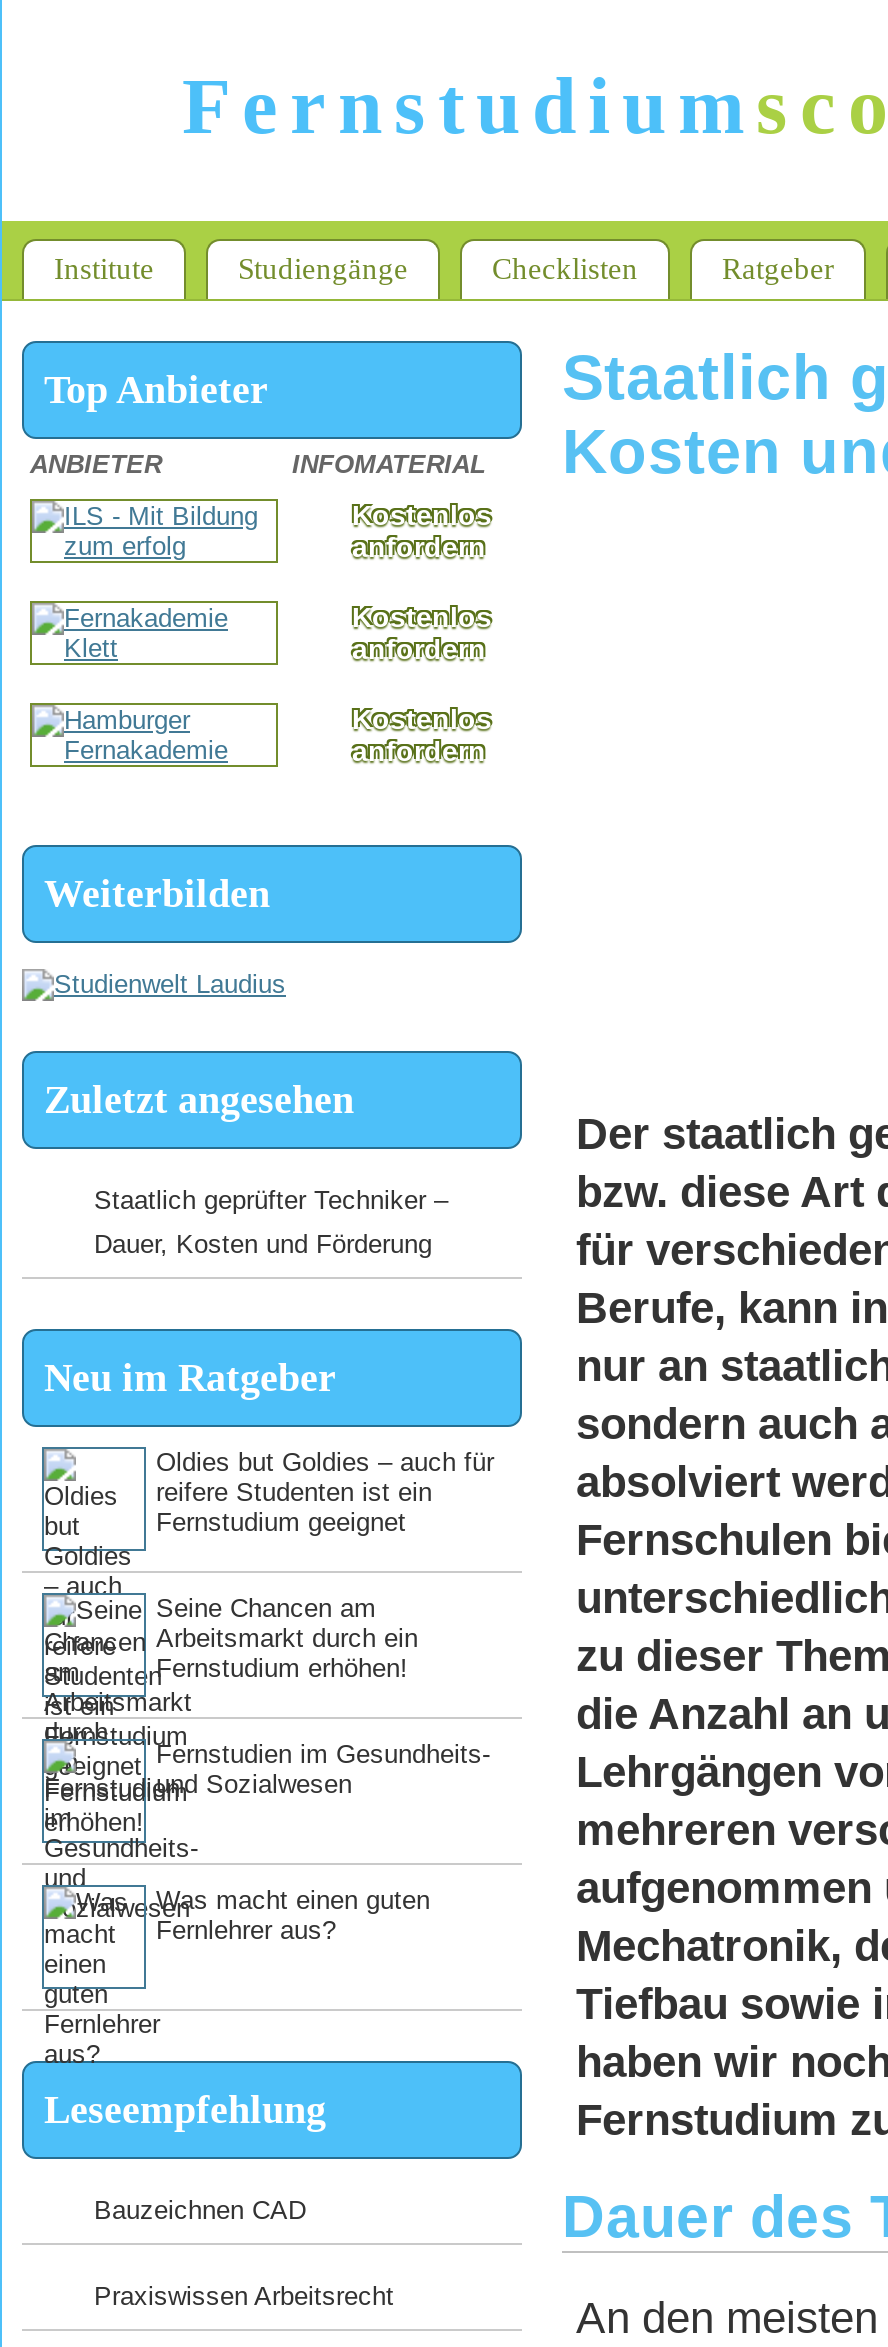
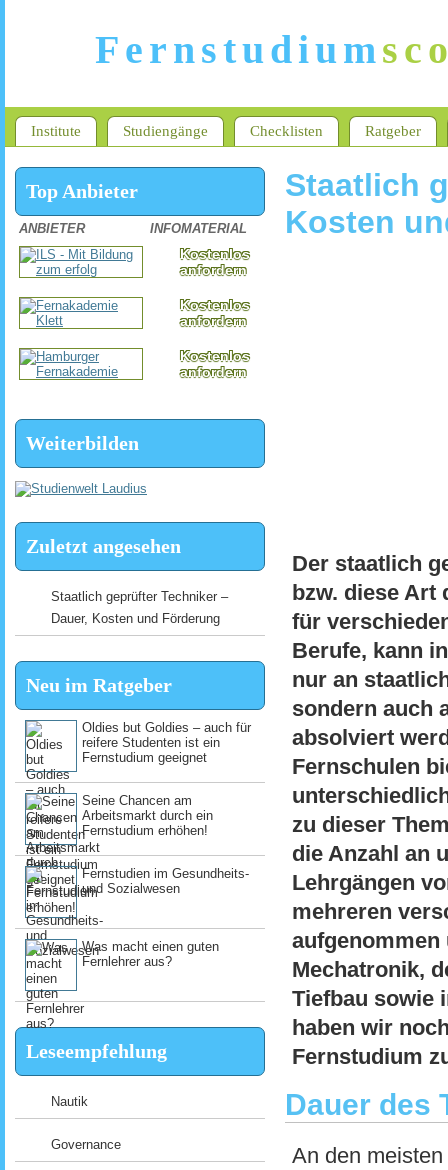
- Bauzeichnen CAD
+ Nautik

- Praxiswissen Arbeitsrecht
+ Governance
